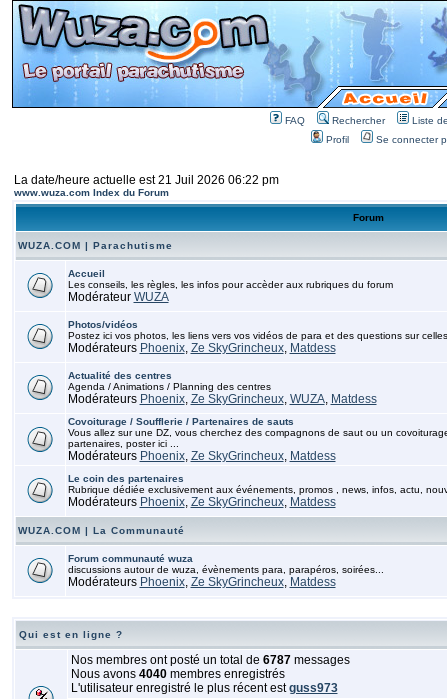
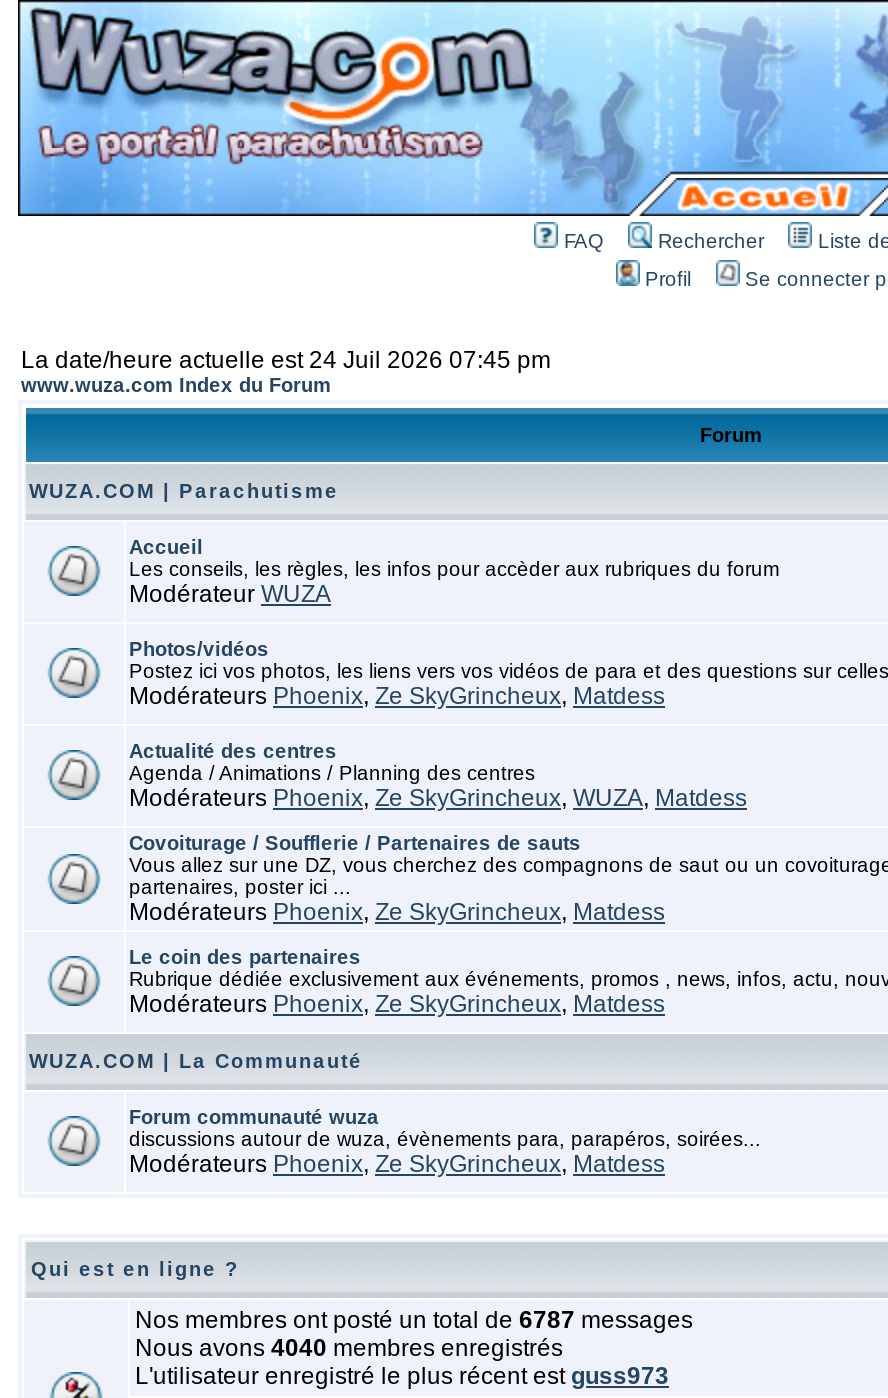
- La date/heure actuelle est 21 Juil 2026 06:22 pm
+ La date/heure actuelle est 24 Juil 2026 07:45 pm
